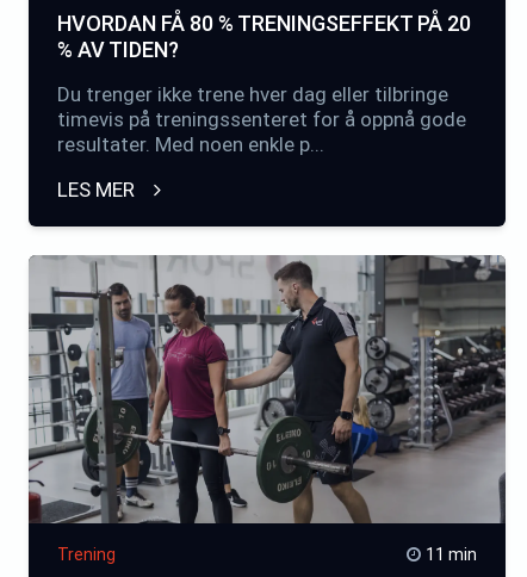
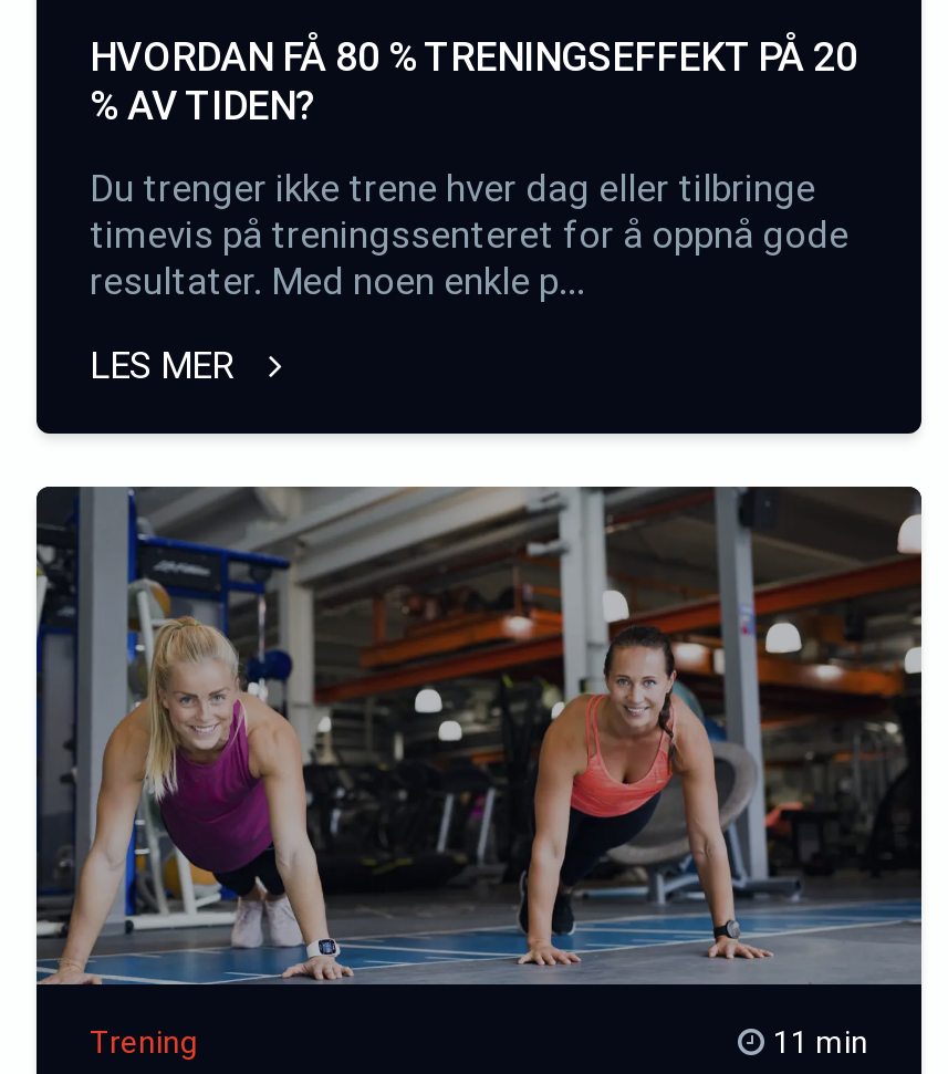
- [image]
+ [image]
